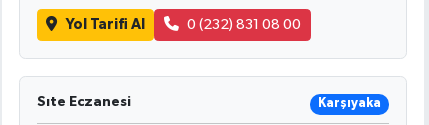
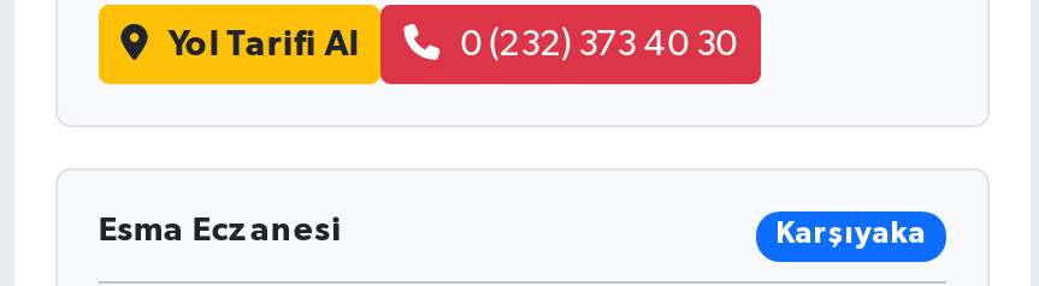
- 0 (232) 831 08 00
+ 0 (232) 373 40 30

- Sıte Eczanesi
+ Esma Eczanesi
